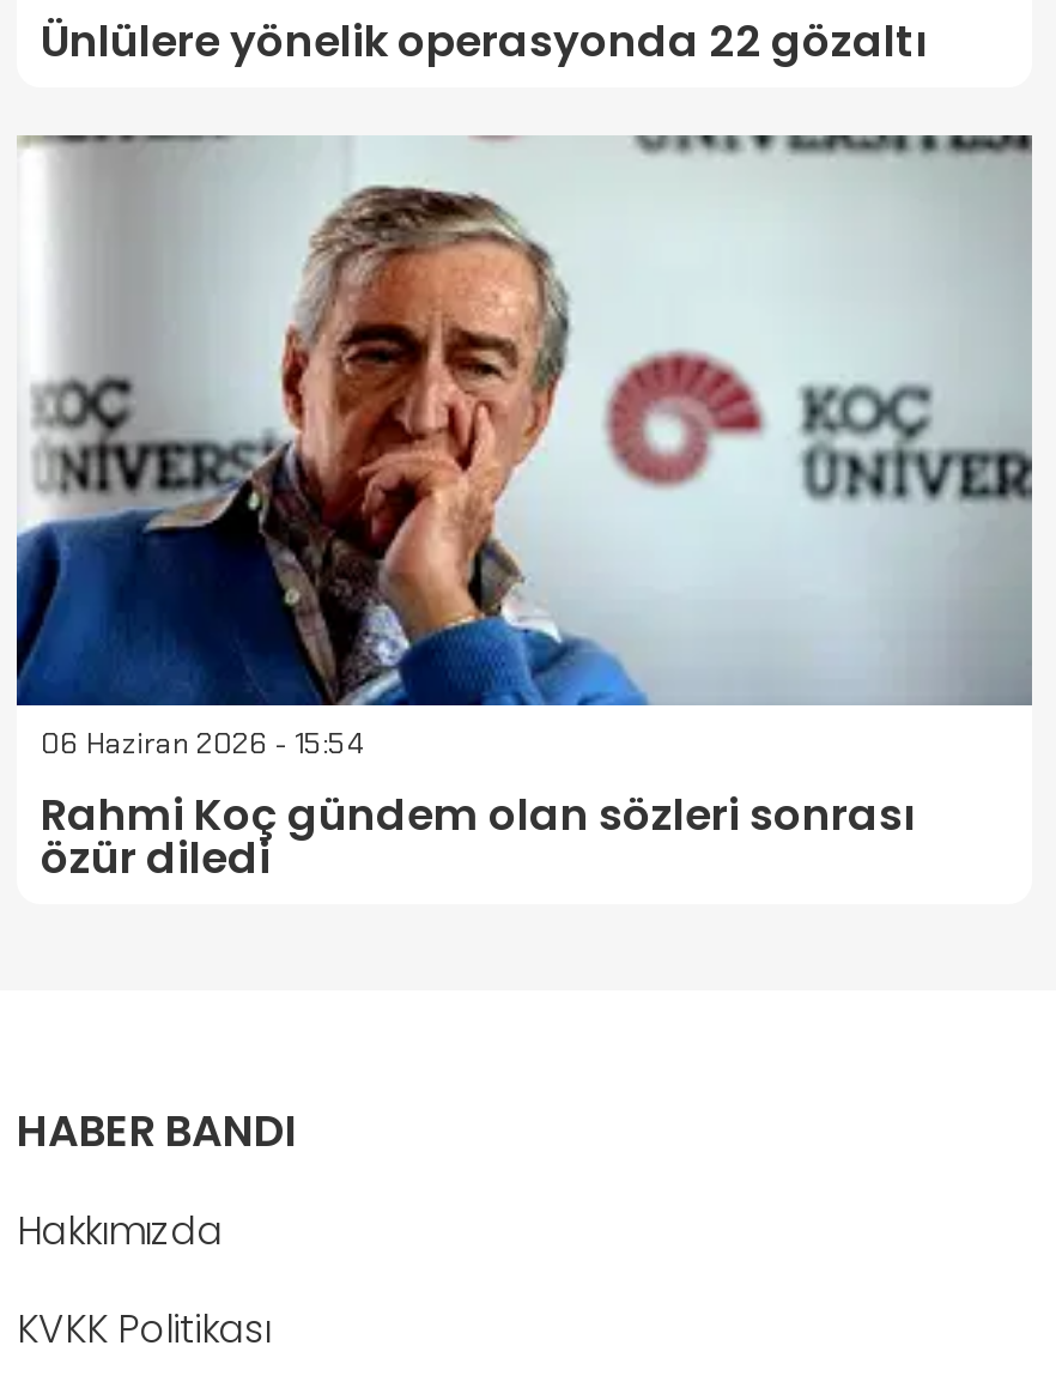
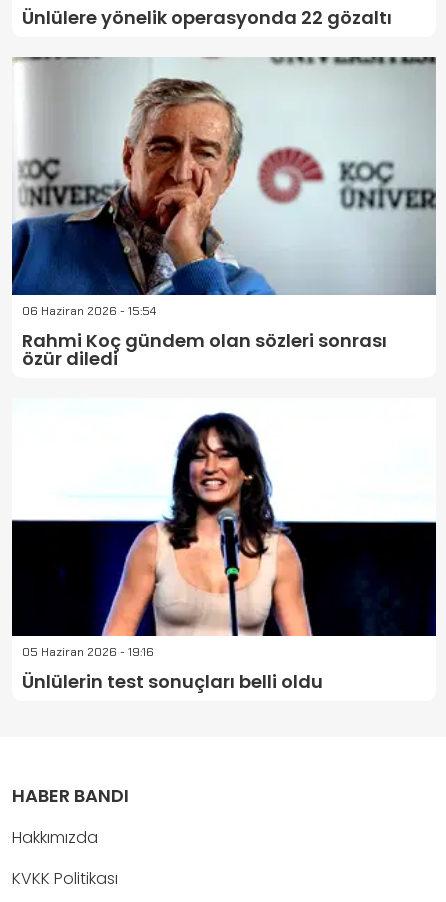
+ [image]
+ 05 Haziran 2026 - 19:16
+ Ünlülerin test sonuçları belli oldu
